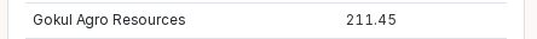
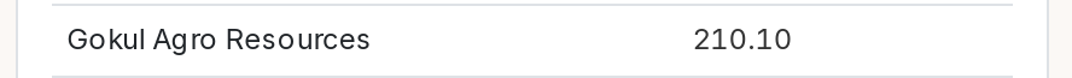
- 211.45
+ 210.10
